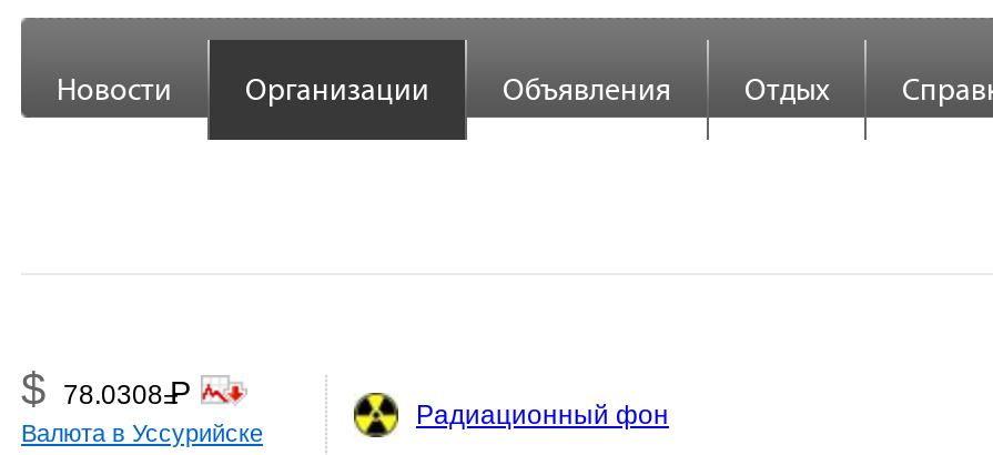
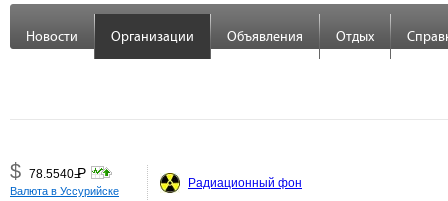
- $ 78.0308= Р
+ $ 78.5540= Р
